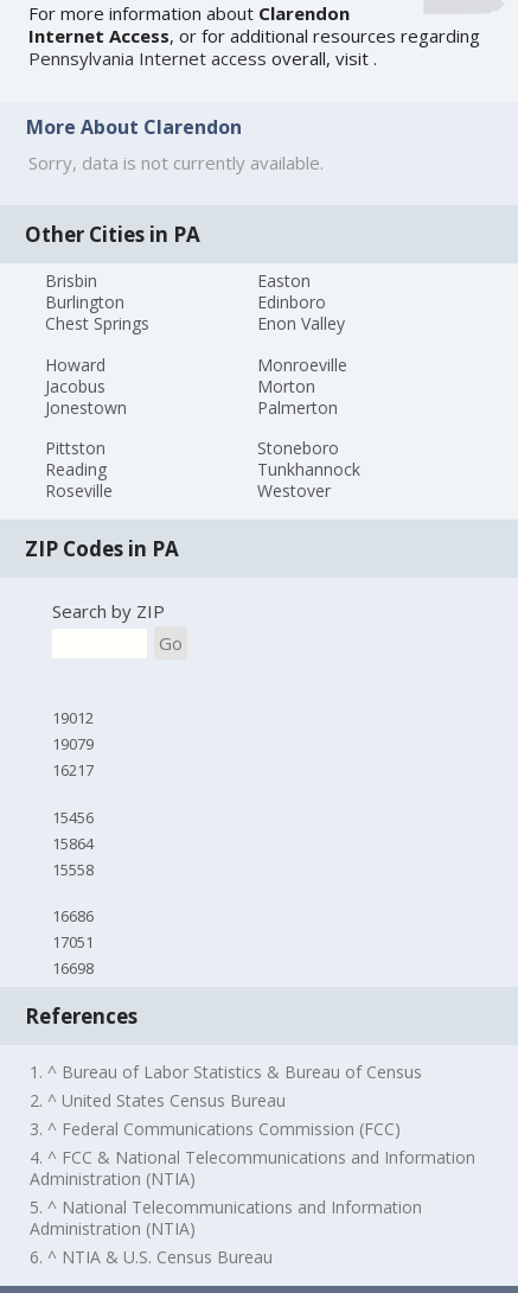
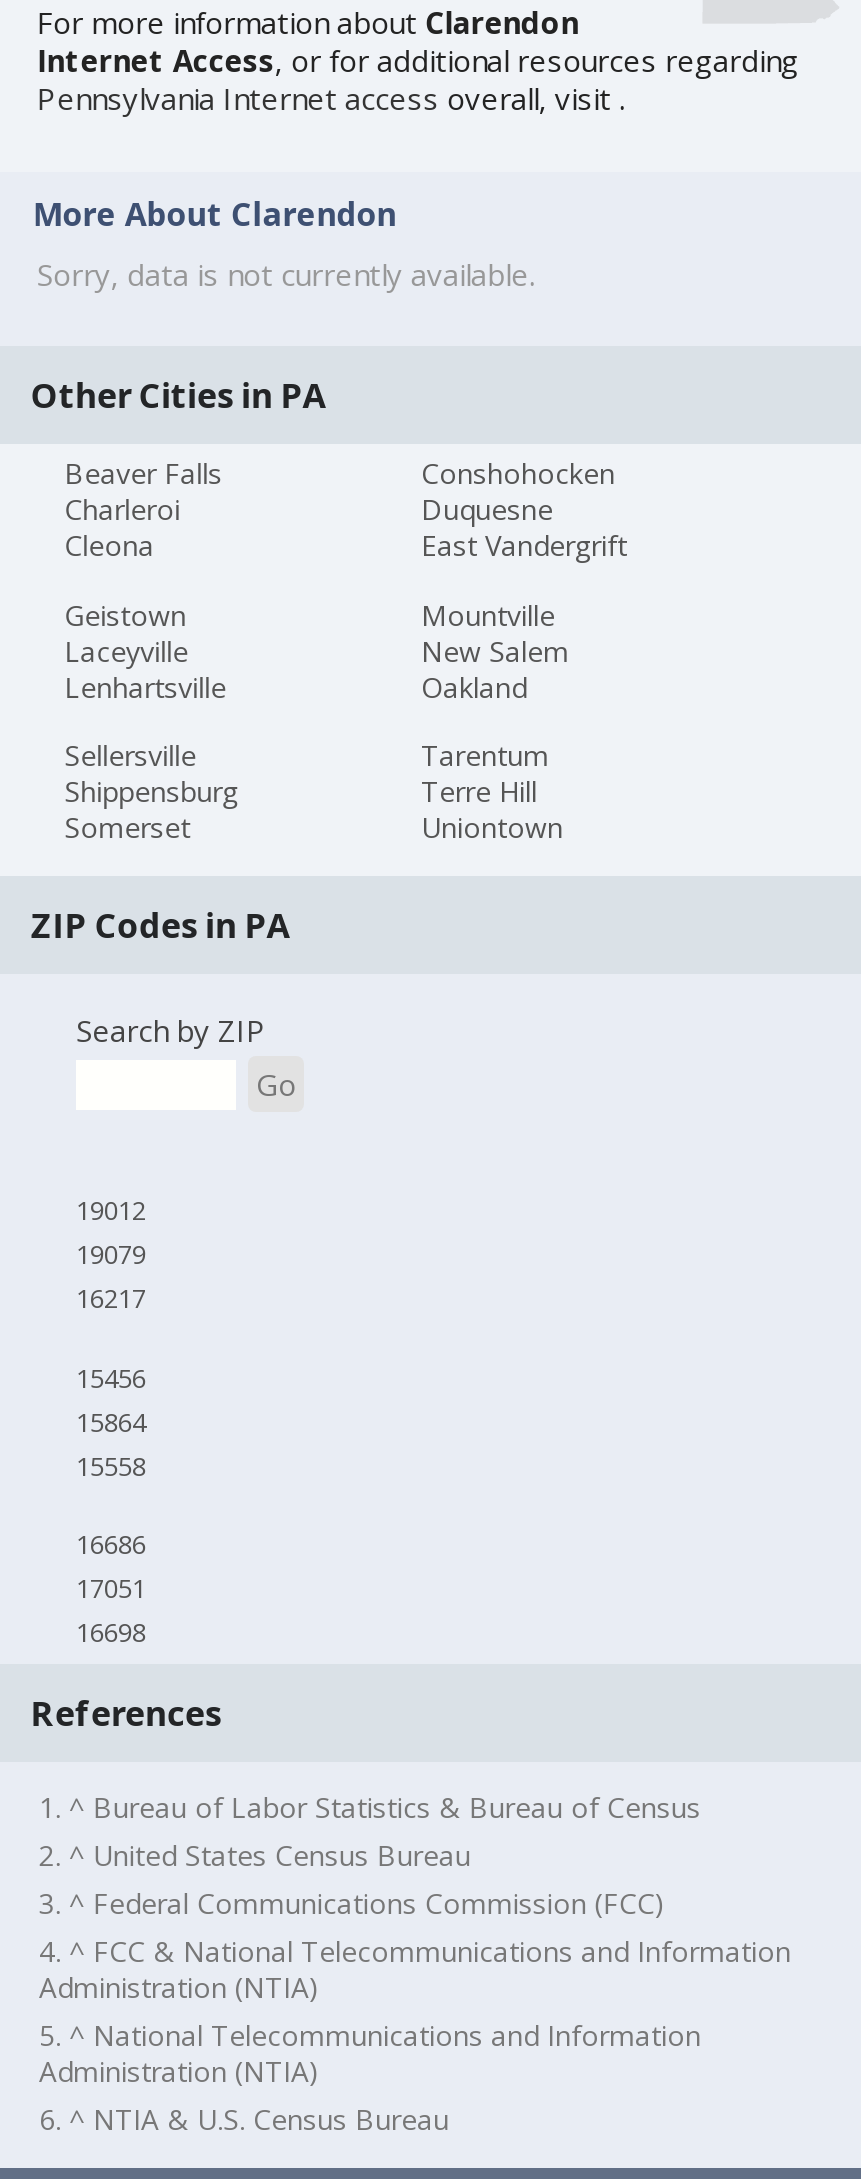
- Brisbin
- Burlington
- Chest Springs
+ Beaver Falls
+ Charleroi
+ Cleona

- Easton
- Edinboro
- Enon Valley
+ Conshohocken
+ Duquesne
+ East Vandergrift

- Howard
- Jacobus
- Jonestown
+ Geistown
+ Laceyville
+ Lenhartsville

- Monroeville
- Morton
- Palmerton
+ Mountville
+ New Salem
+ Oakland

- Pittston
- Reading
- Roseville
+ Sellersville
+ Shippensburg
+ Somerset

- Stoneboro
- Tunkhannock
- Westover
+ Tarentum
+ Terre Hill
+ Uniontown
